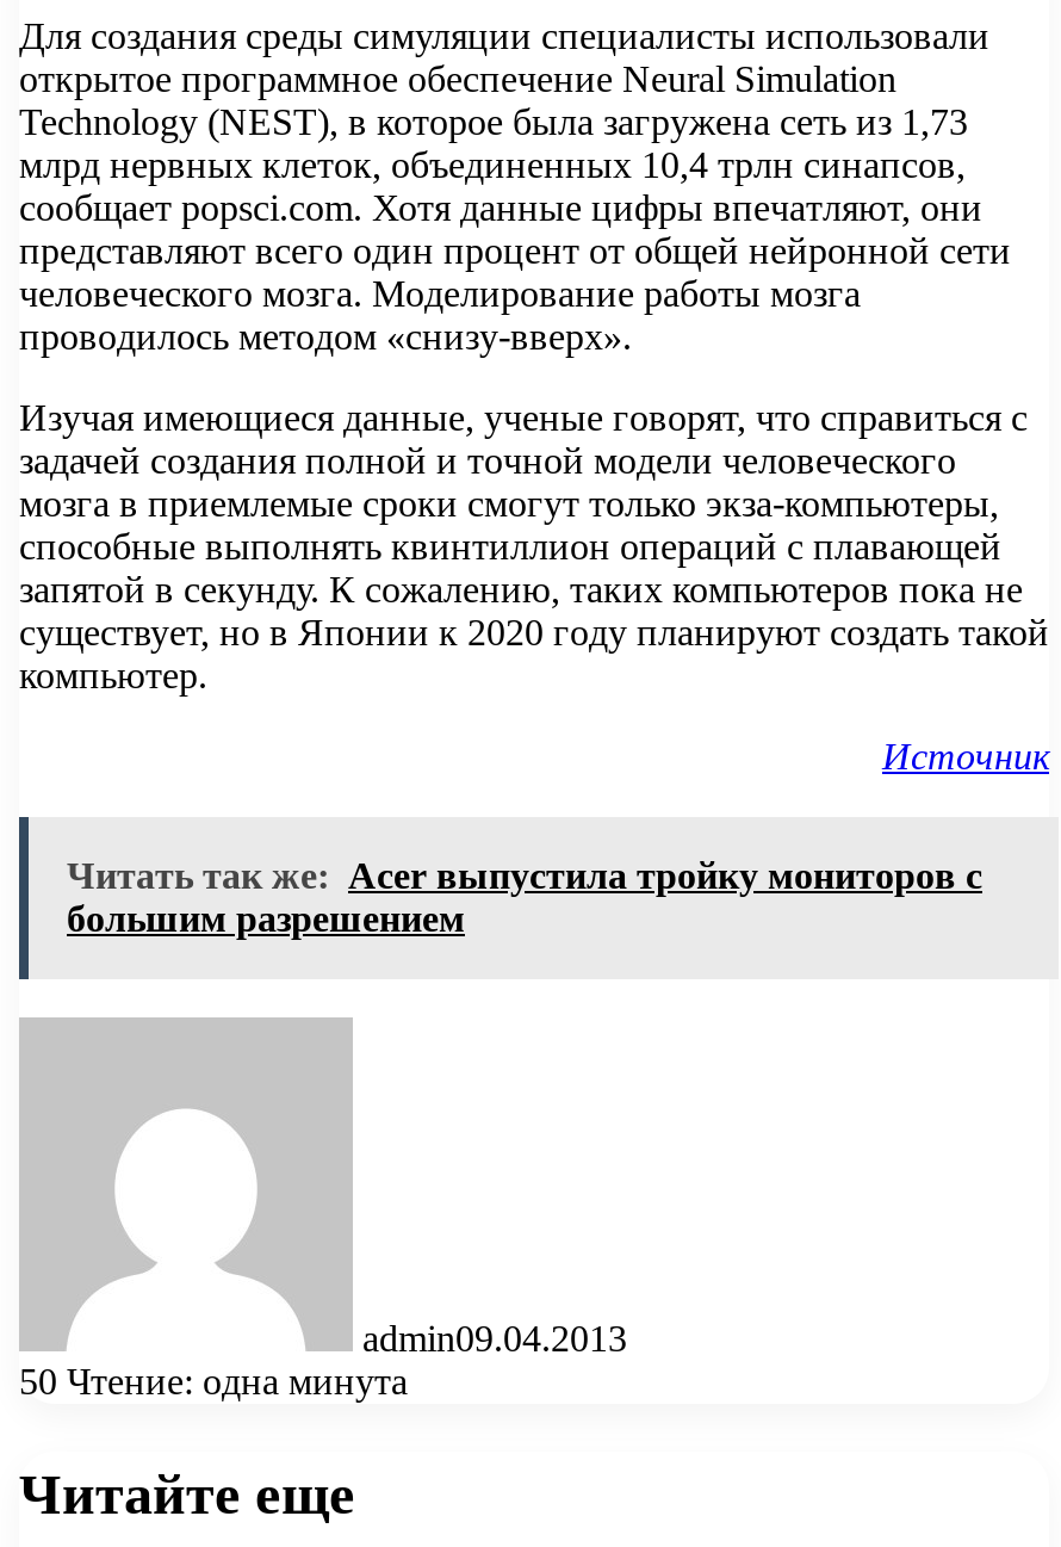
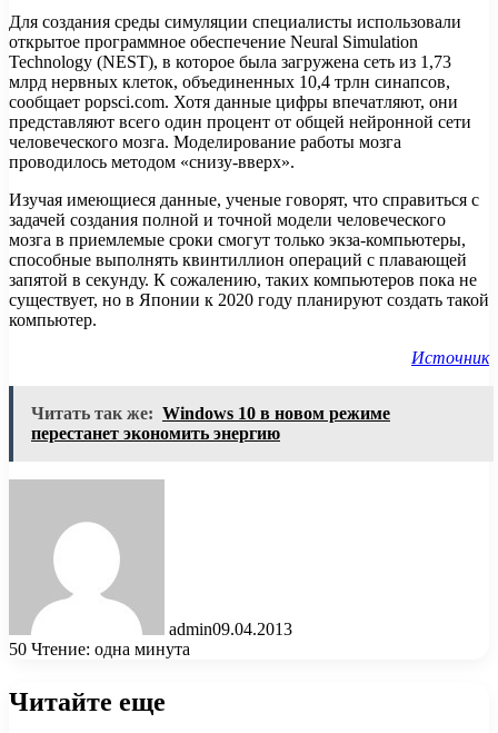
- Читать так же: Acer выпустила тройку мониторов с
- большим разрешением
+ Читать так же: Windows 10 в новом режиме
+ перестанет экономить энергию
